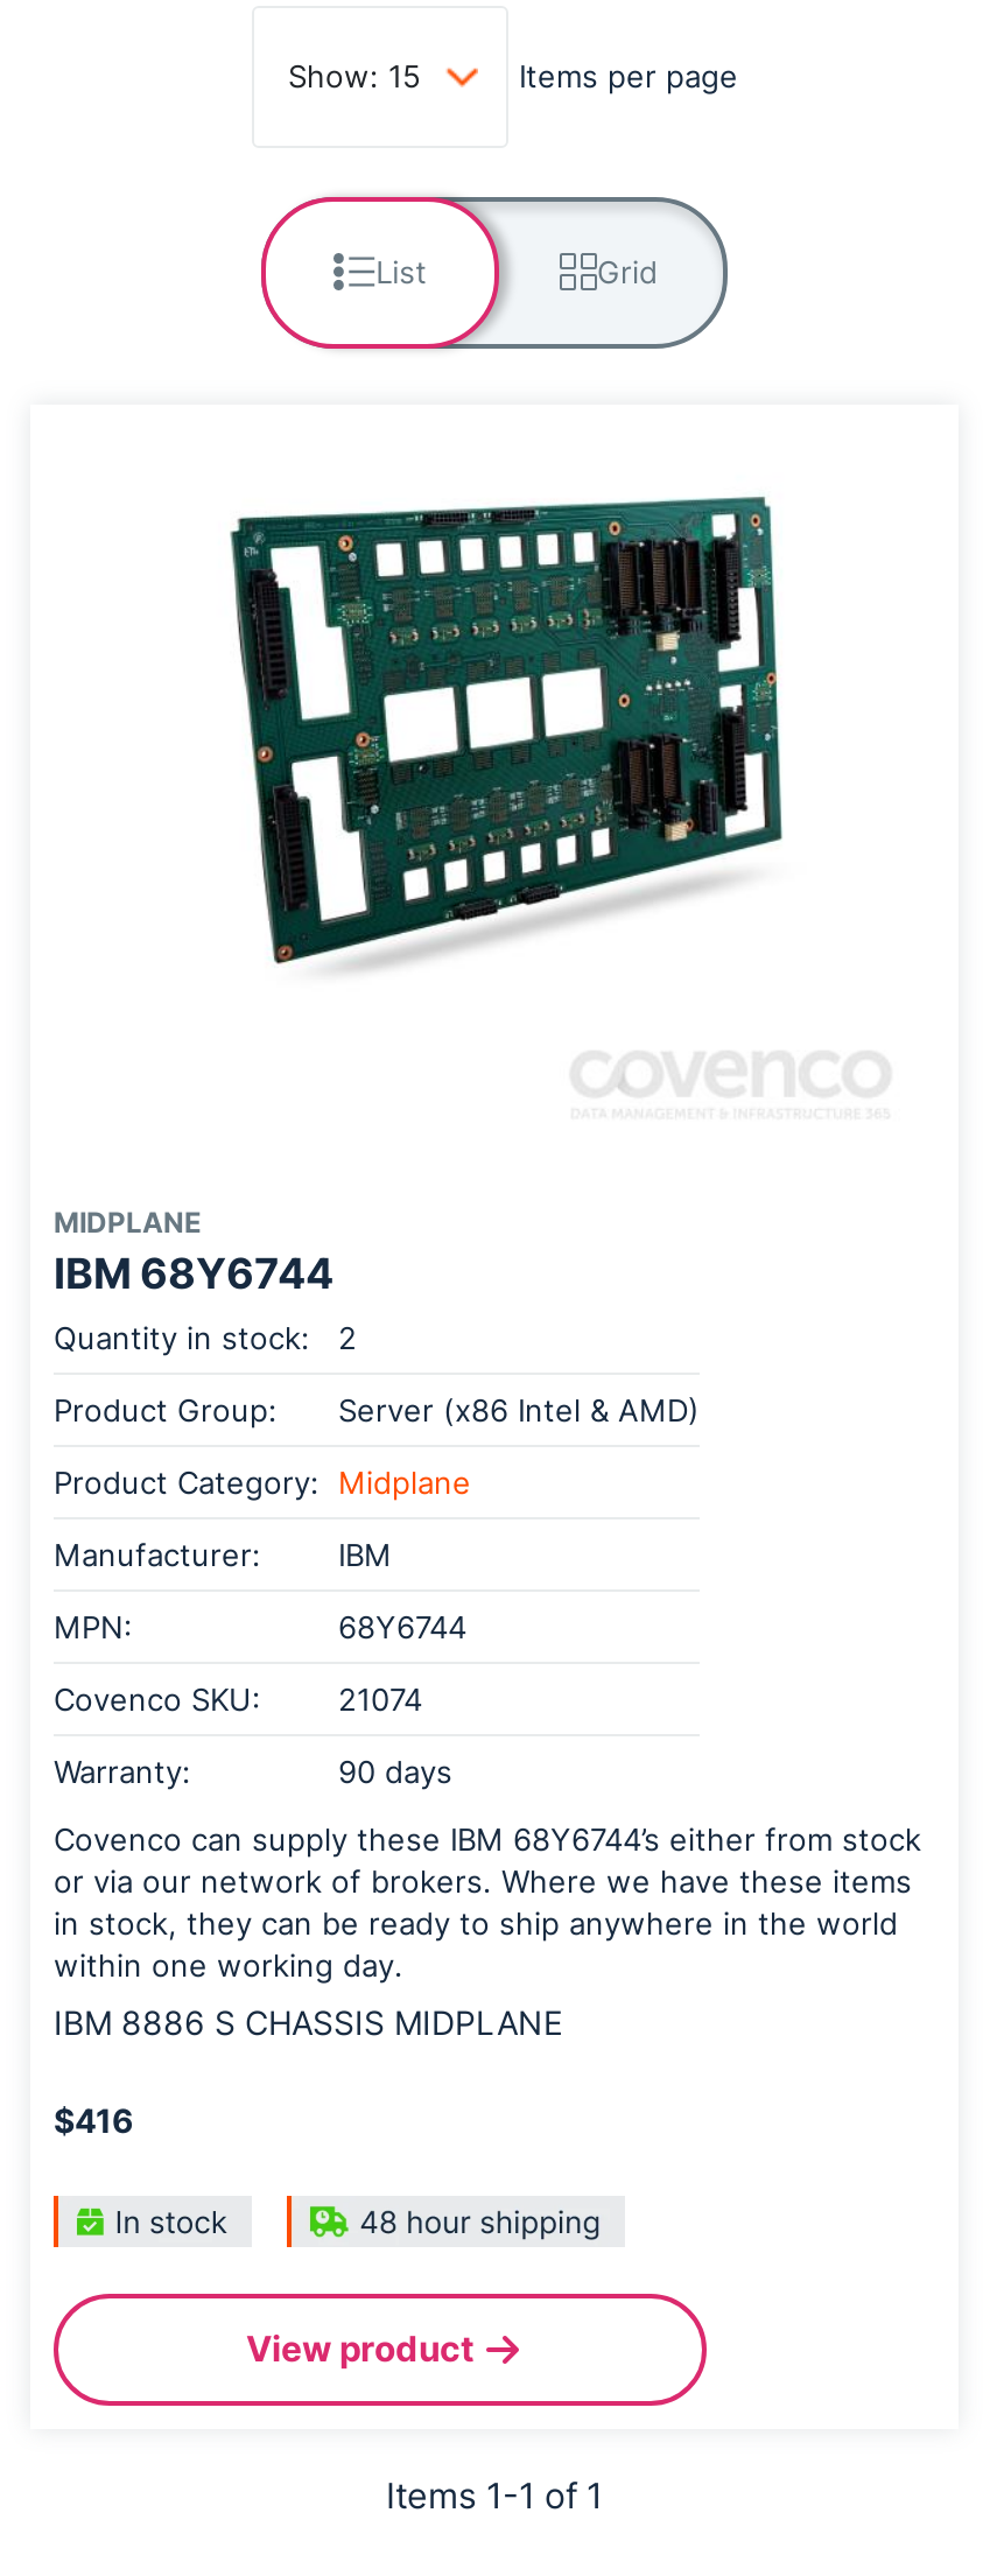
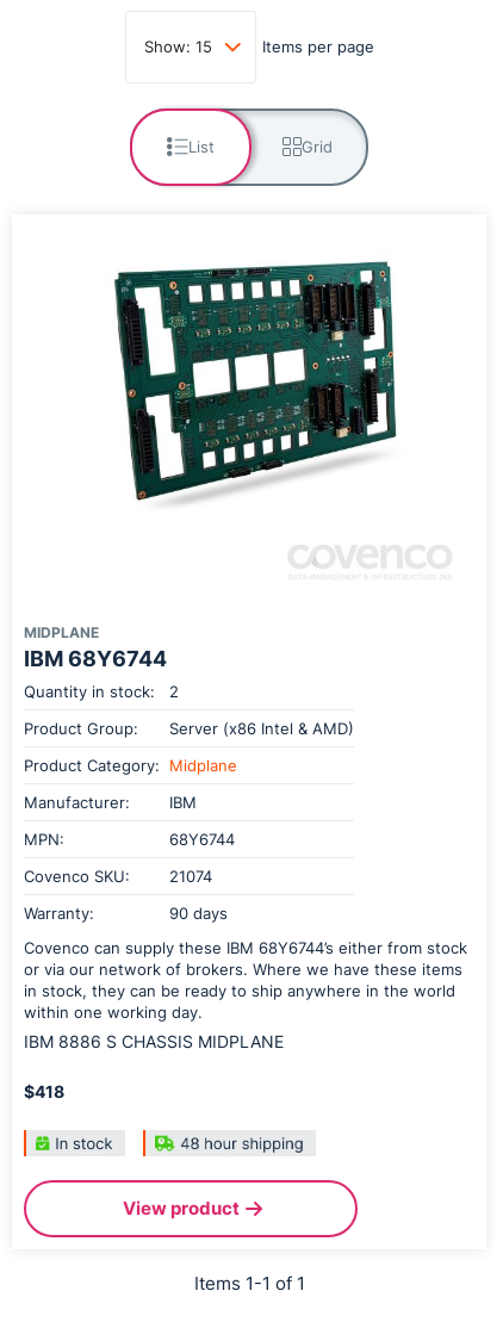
- $416
+ $418
